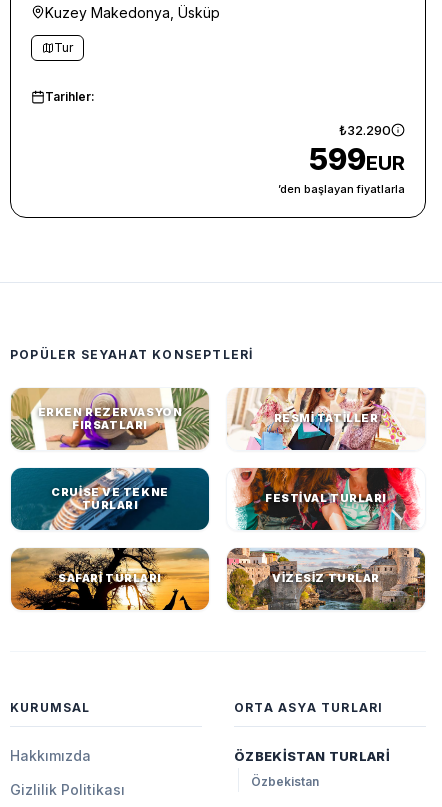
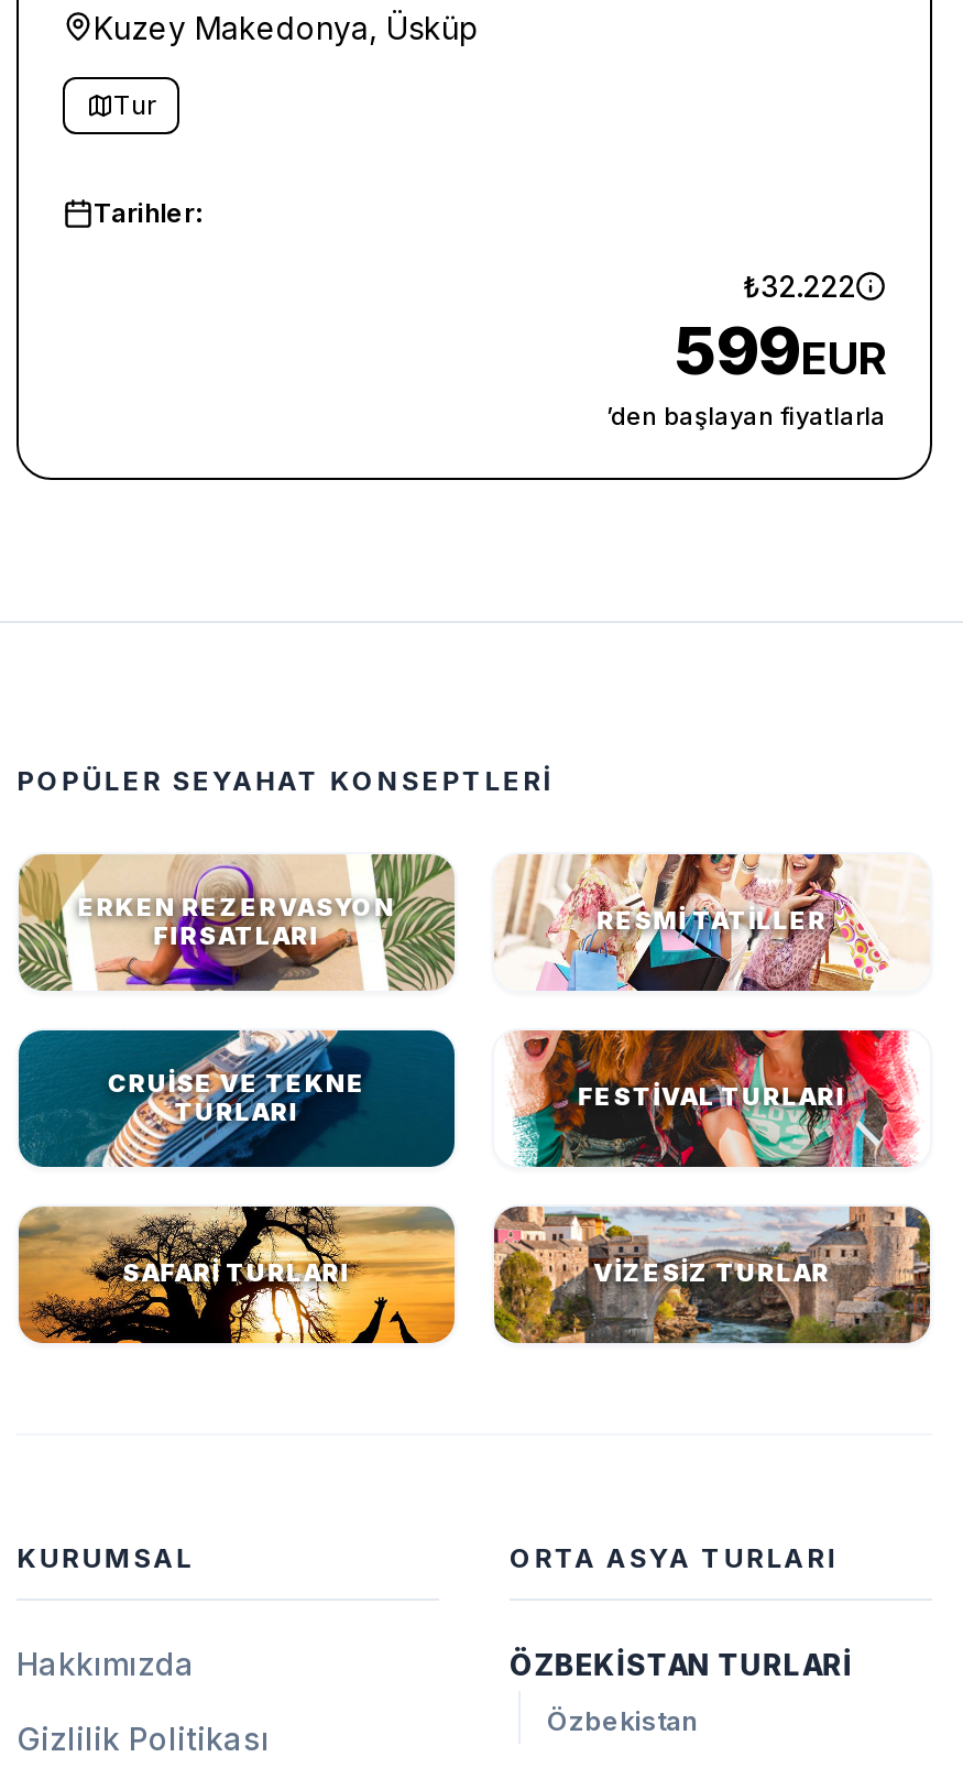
- ₺32.290
+ ₺32.222
